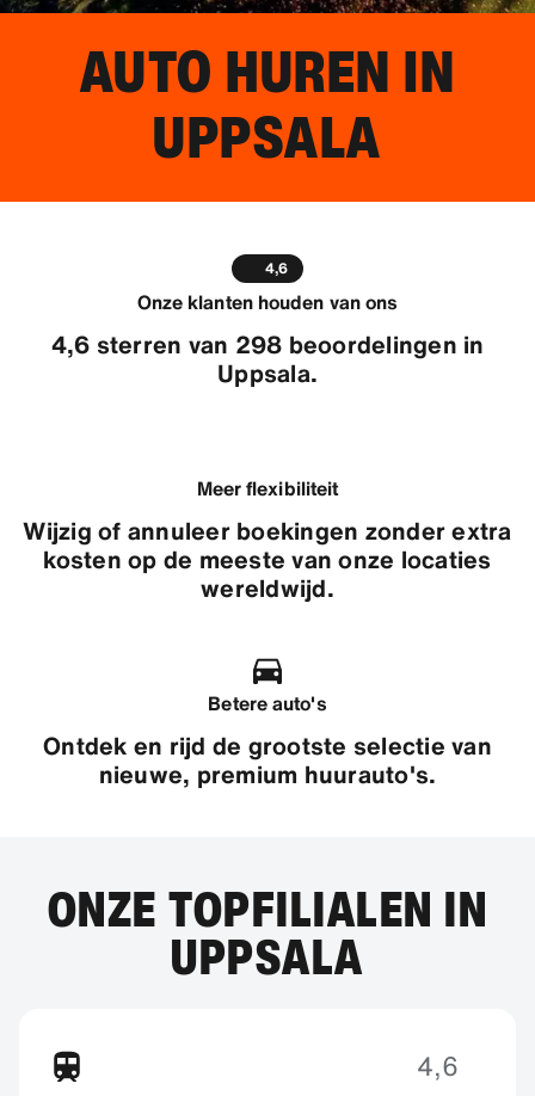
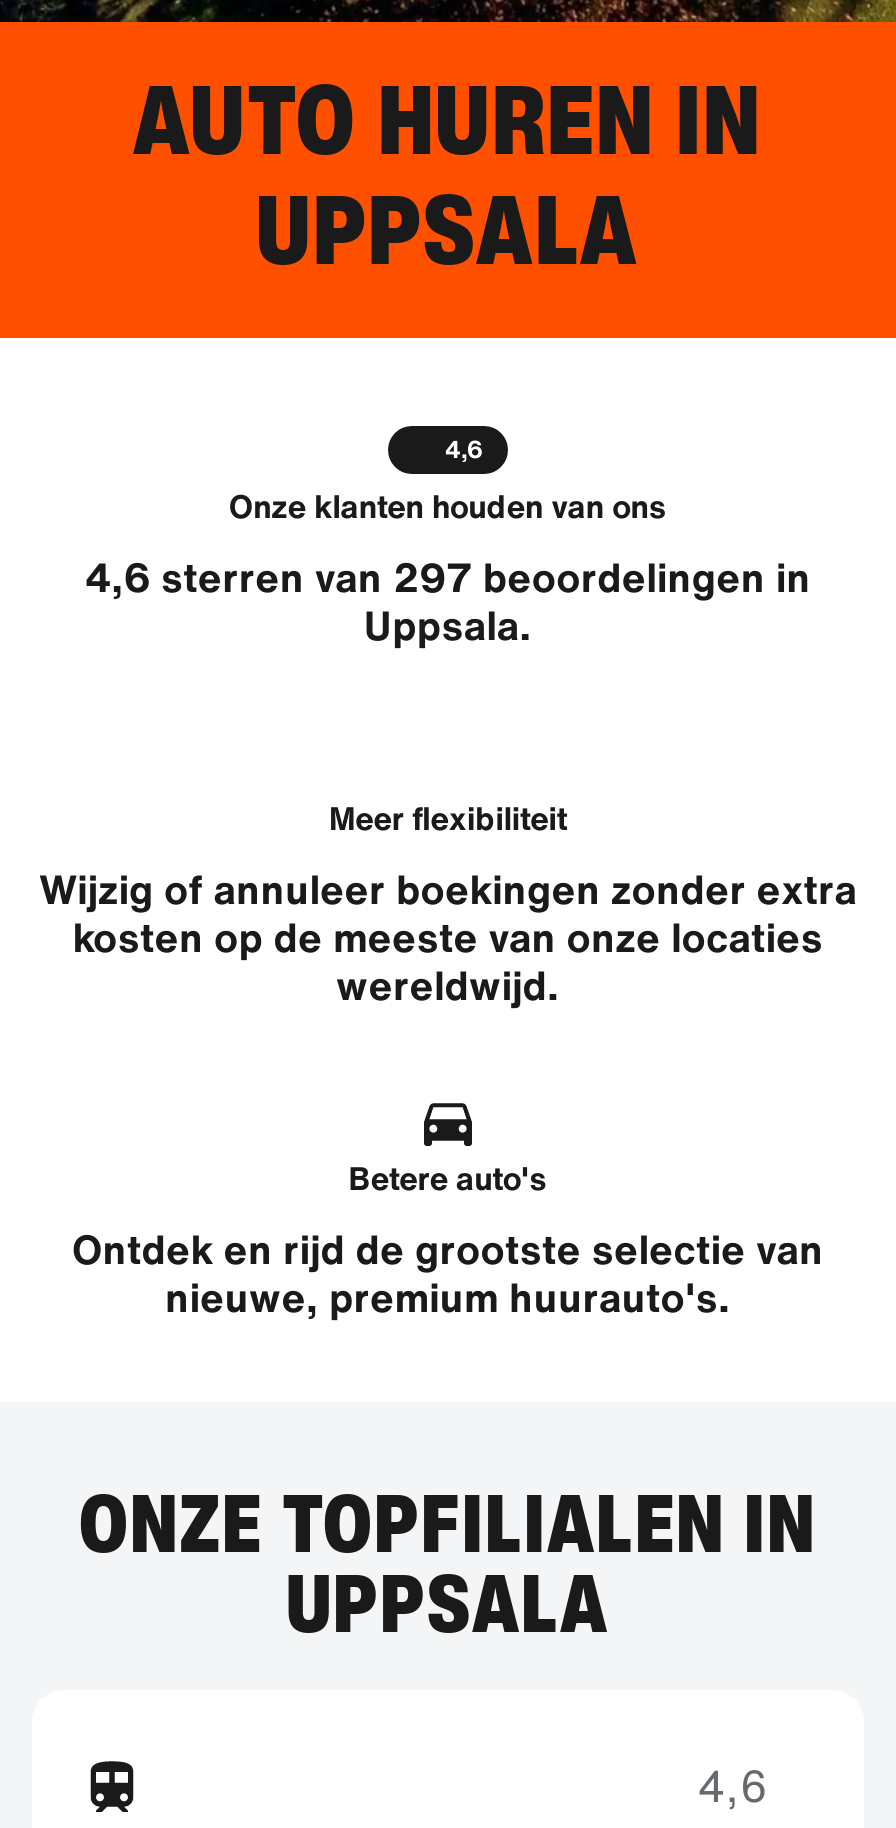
- 4,6 sterren van 298 beoordelingen in
+ 4,6 sterren van 297 beoordelingen in
